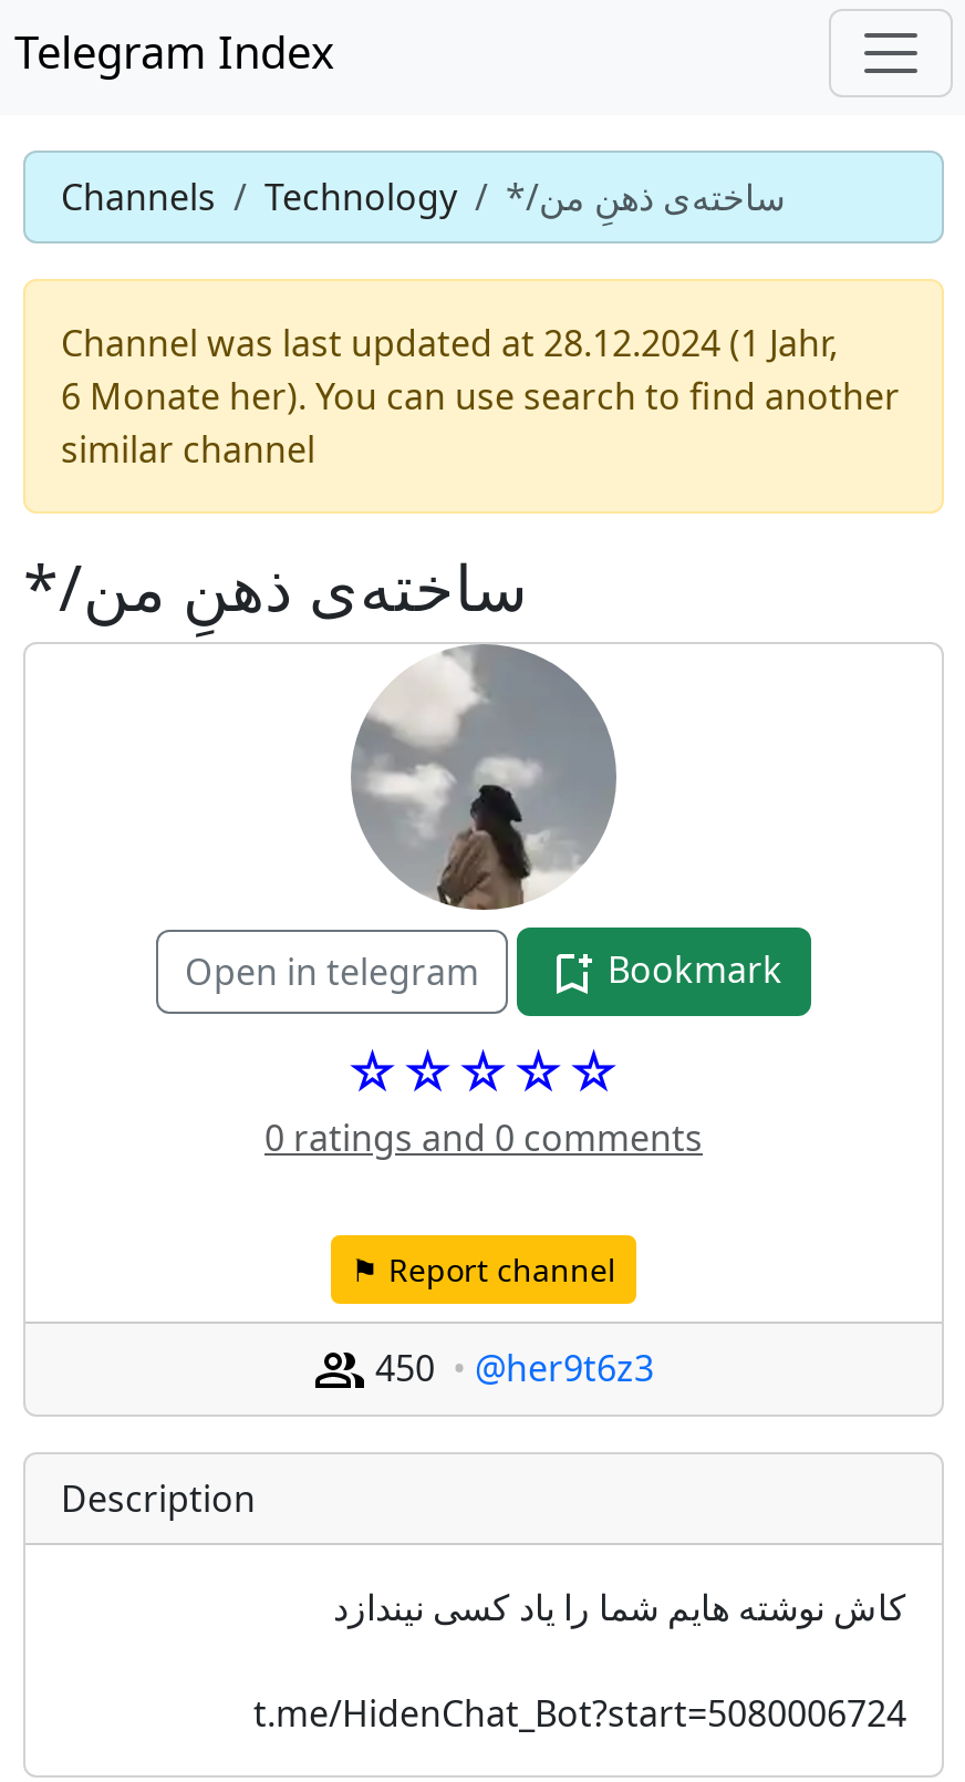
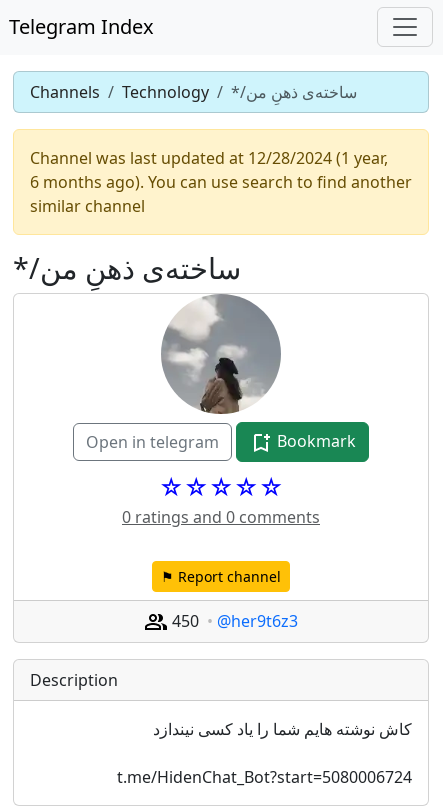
- Channel was last updated at 28.12.2024 (1 Jahr,
+ Channel was last updated at 12/28/2024 (1 year,

- 6 Monate her). You can use search to find another
+ 6 months ago). You can use search to find another
